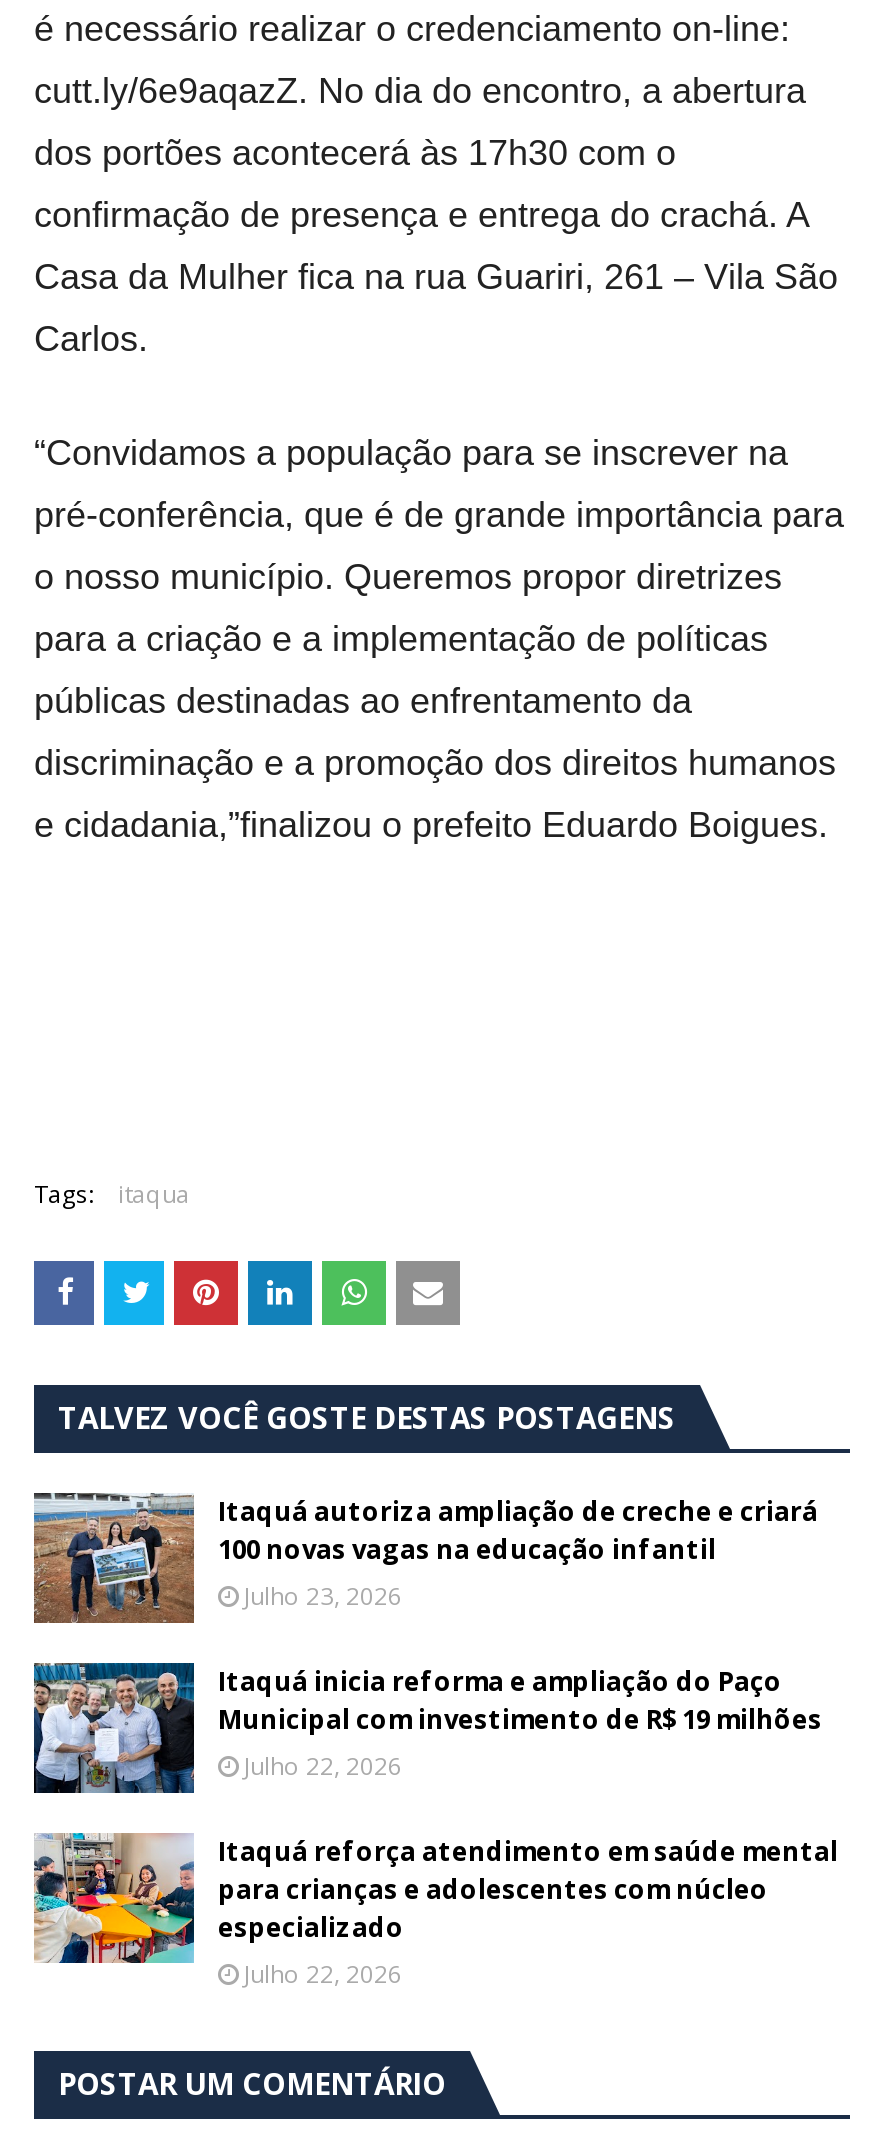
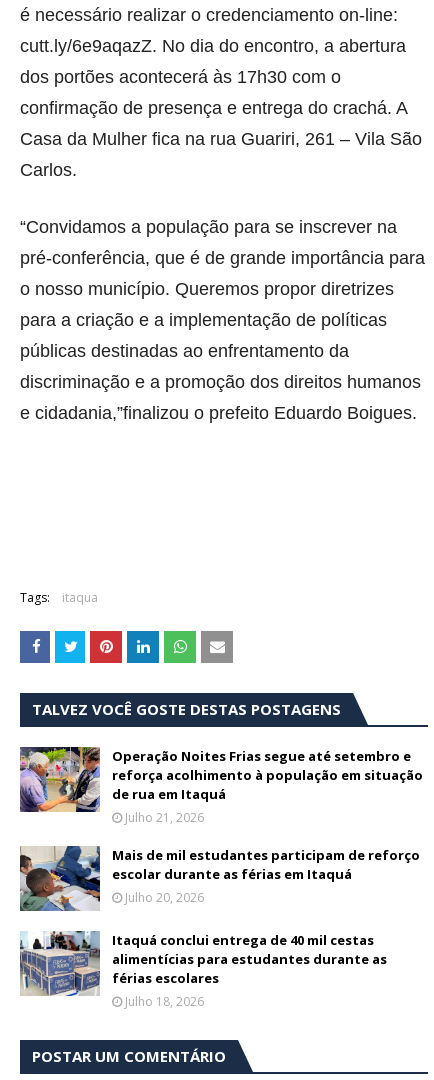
- [image]
- Itaquá autoriza ampliação de creche e criará
- 100 novas vagas na educação infantil
- Julho 23, 2026
+ [image]
+ Operação Noites Frias segue até setembro e
+ reforça acolhimento à população em situação
+ de rua em Itaquá
+ Julho 21, 2026

- [image]
- Itaquá inicia reforma e ampliação do Paço
- Municipal com investimento de R$ 19 milhões
- Julho 22, 2026
+ [image]
+ Mais de mil estudantes participam de reforço
+ escolar durante as férias em Itaquá
+ Julho 20, 2026

- [image]
- Itaquá reforça atendimento em saúde mental
- para crianças e adolescentes com núcleo
- especializado
- Julho 22, 2026
+ [image]
+ Itaquá conclui entrega de 40 mil cestas
+ alimentícias para estudantes durante as
+ férias escolares
+ Julho 18, 2026
